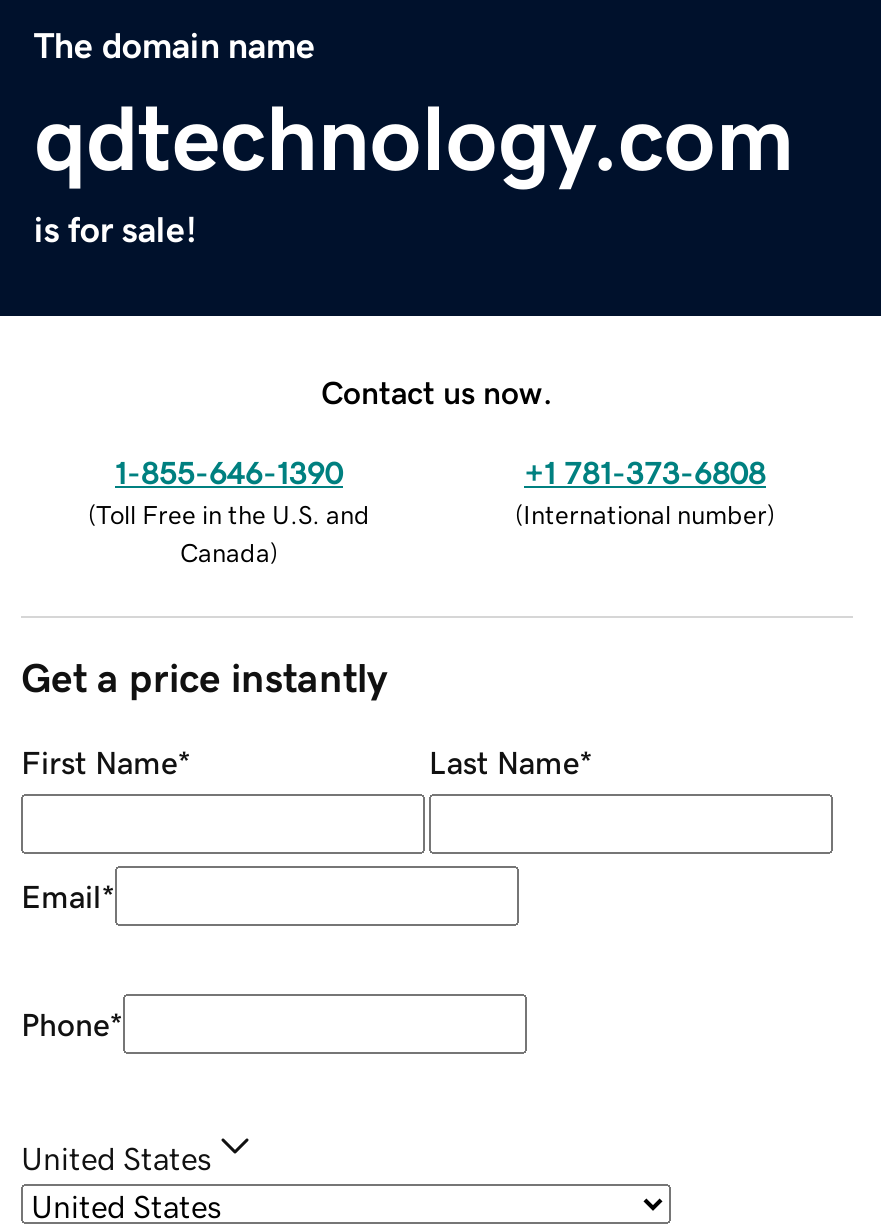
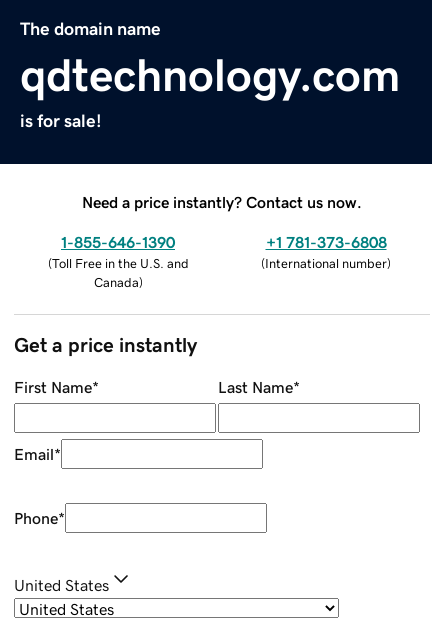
- Contact us now.
+ Need a price instantly? Contact us now.
